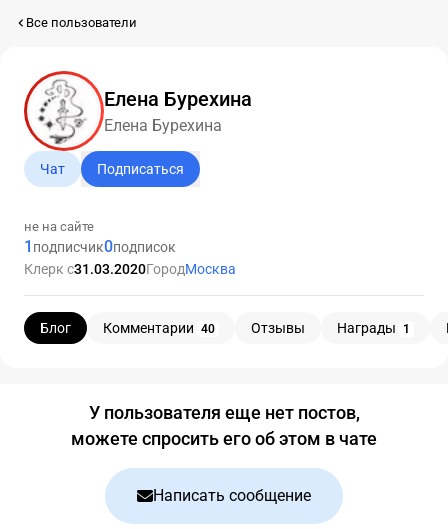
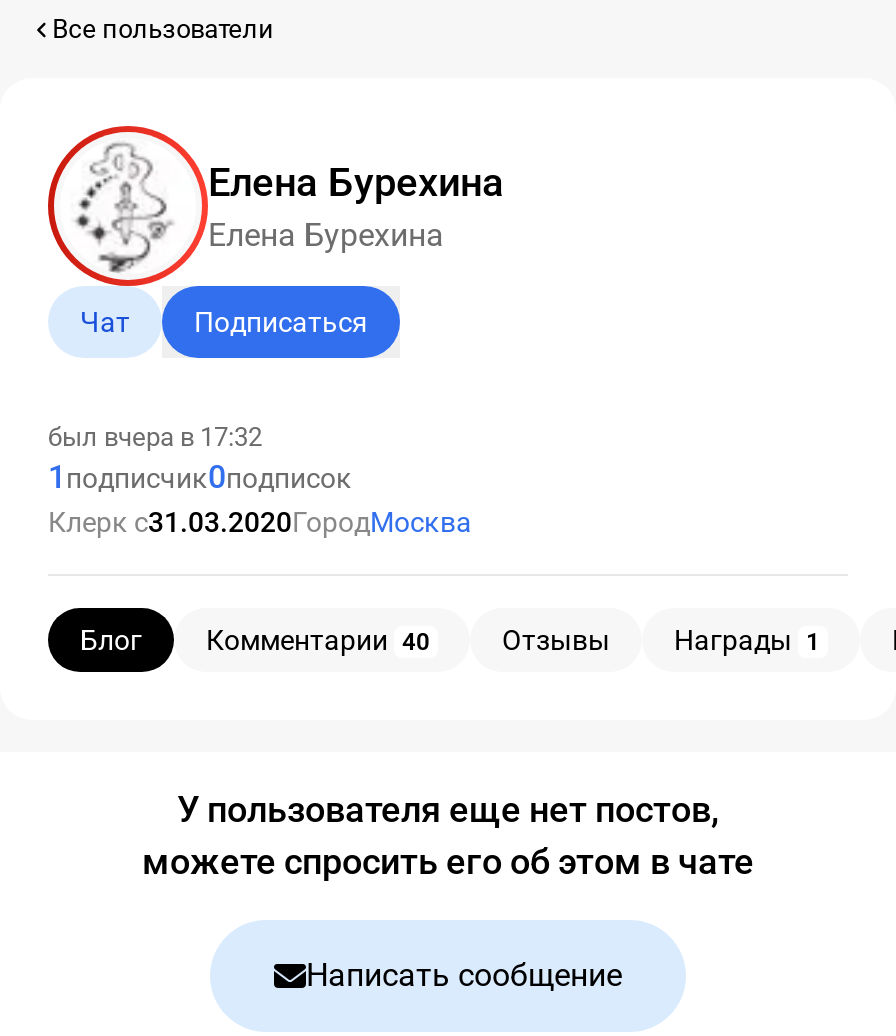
- не на сайте
+ был вчера в 17:32
